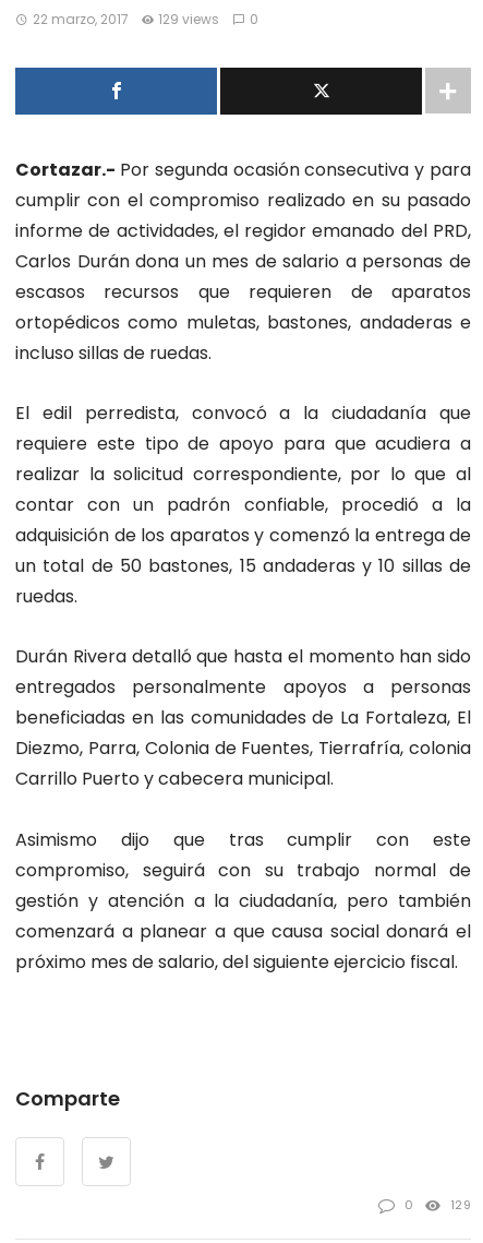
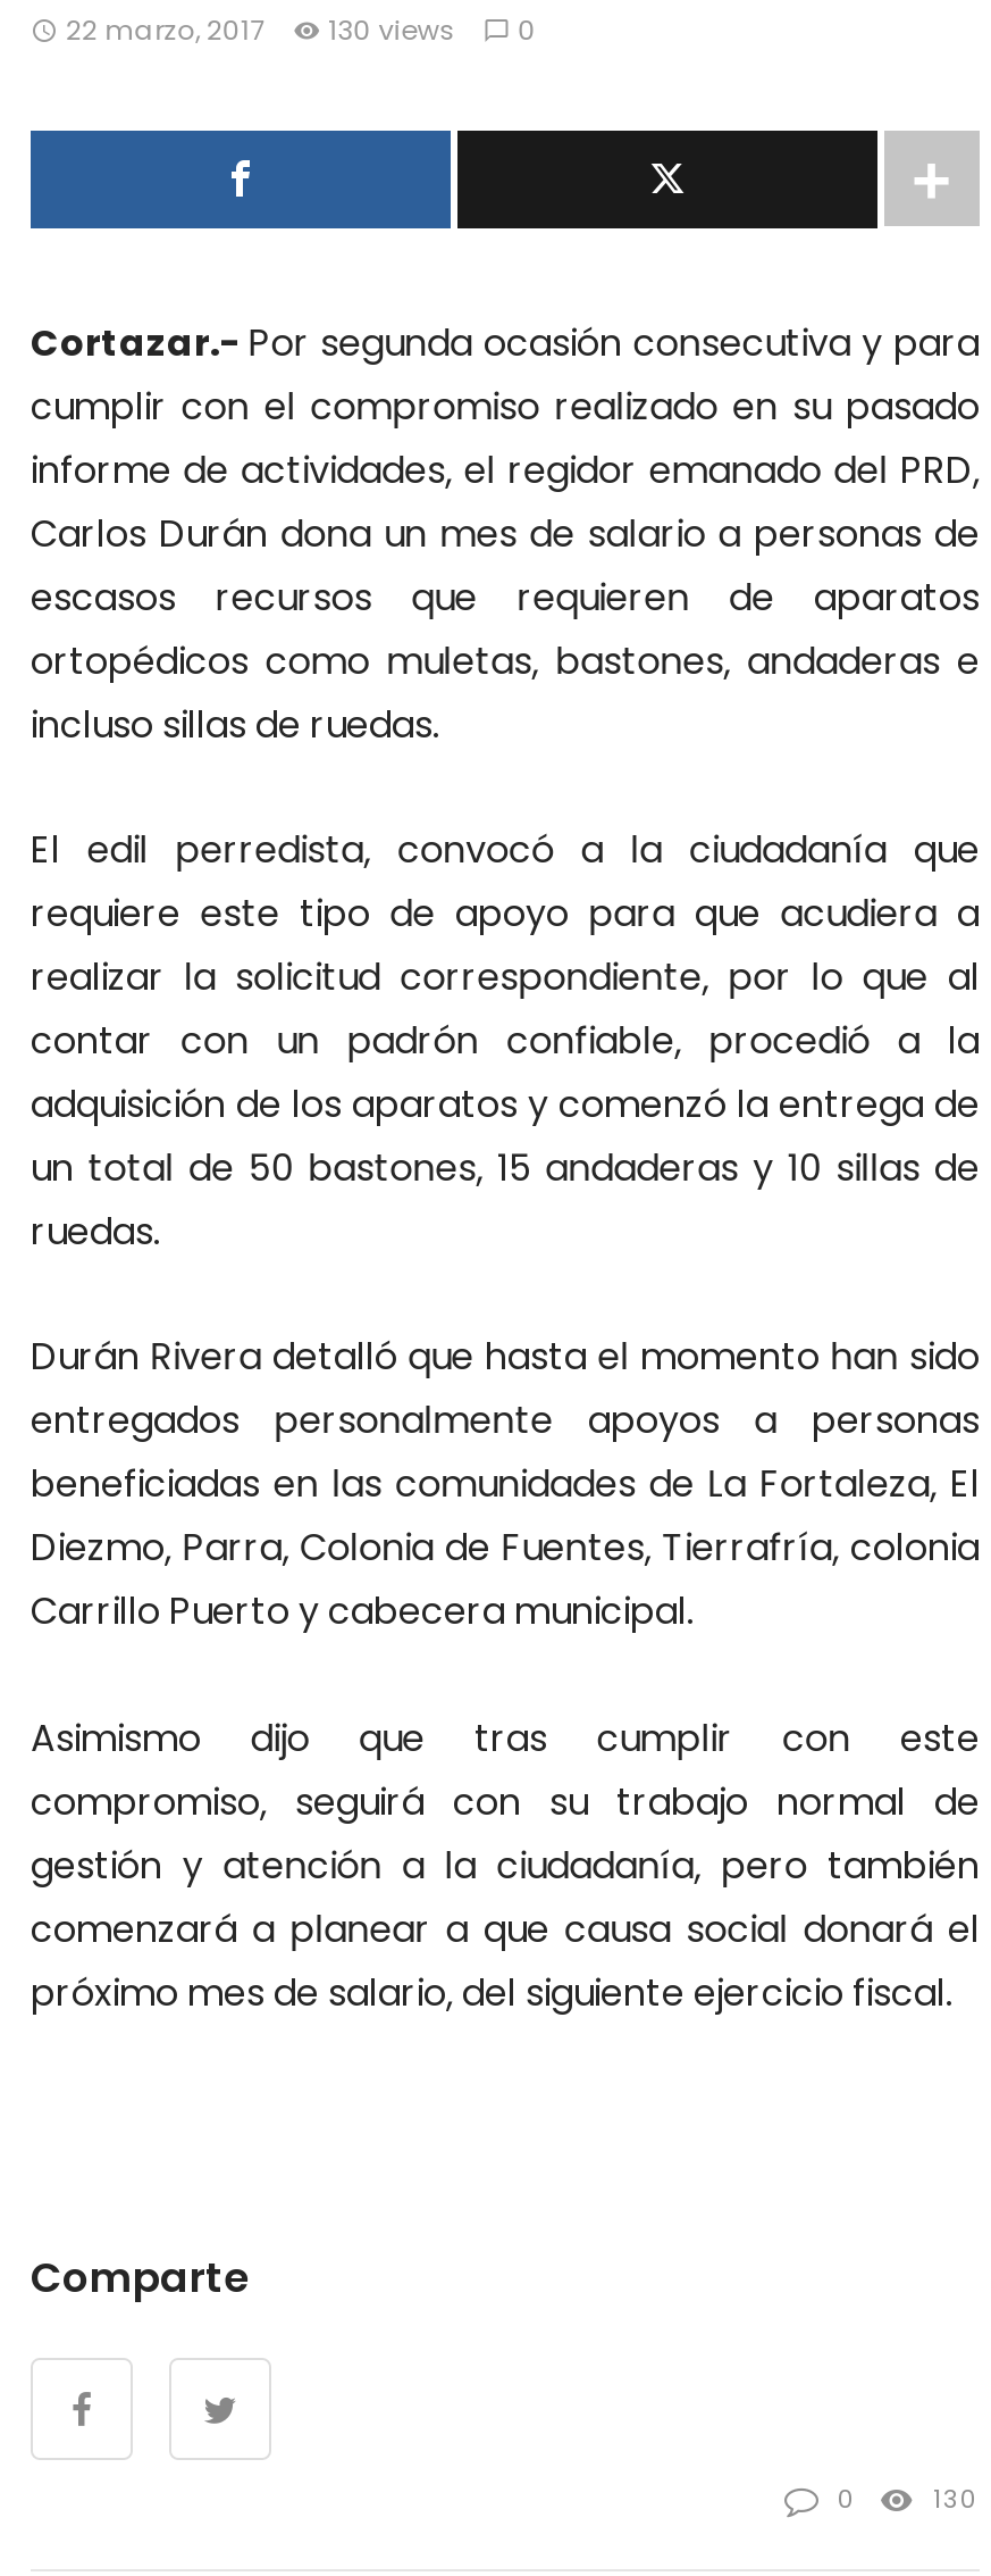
- 22 marzo, 2017 129 views 0
+ 22 marzo, 2017 130 views 0

- 129
+ 130
